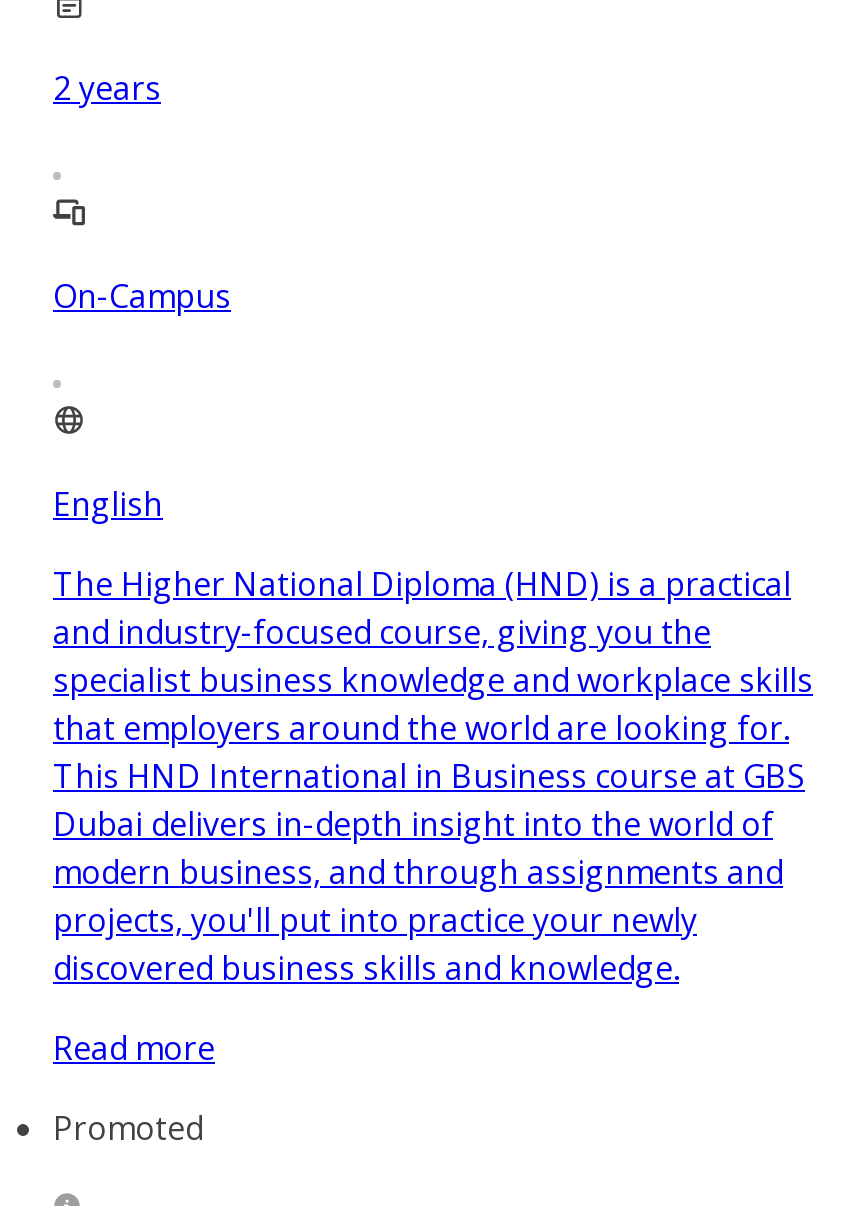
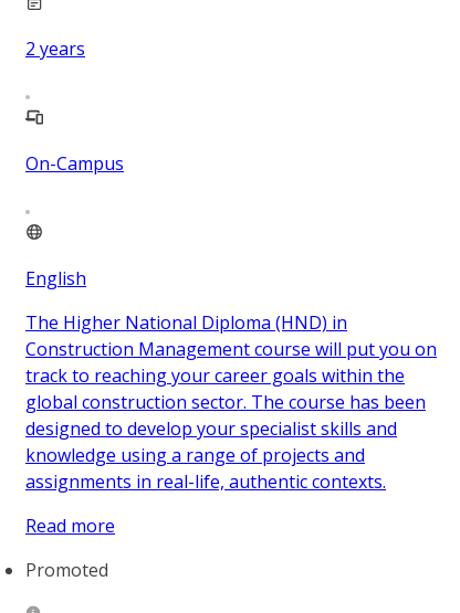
- The Higher National Diploma (HND) is a practical
- and industry-focused course, giving you the
- specialist business knowledge and workplace skills
- that employers around the world are looking for.
- This HND International in Business course at GBS
- Dubai delivers in-depth insight into the world of
- modern business, and through assignments and
- projects, you'll put into practice your newly
- discovered business skills and knowledge.
+ The Higher National Diploma (HND) in
+ Construction Management course will put you on
+ track to reaching your career goals within the
+ global construction sector. The course has been
+ designed to develop your specialist skills and
+ knowledge using a range of projects and
+ assignments in real-life, authentic contexts.
